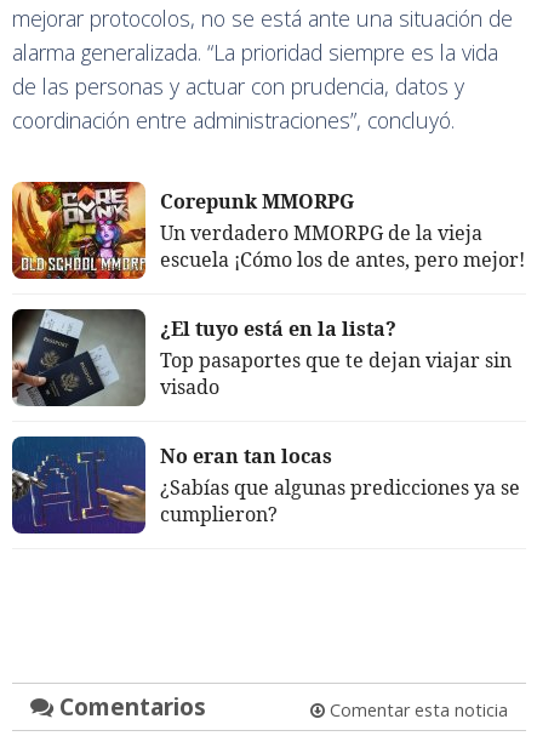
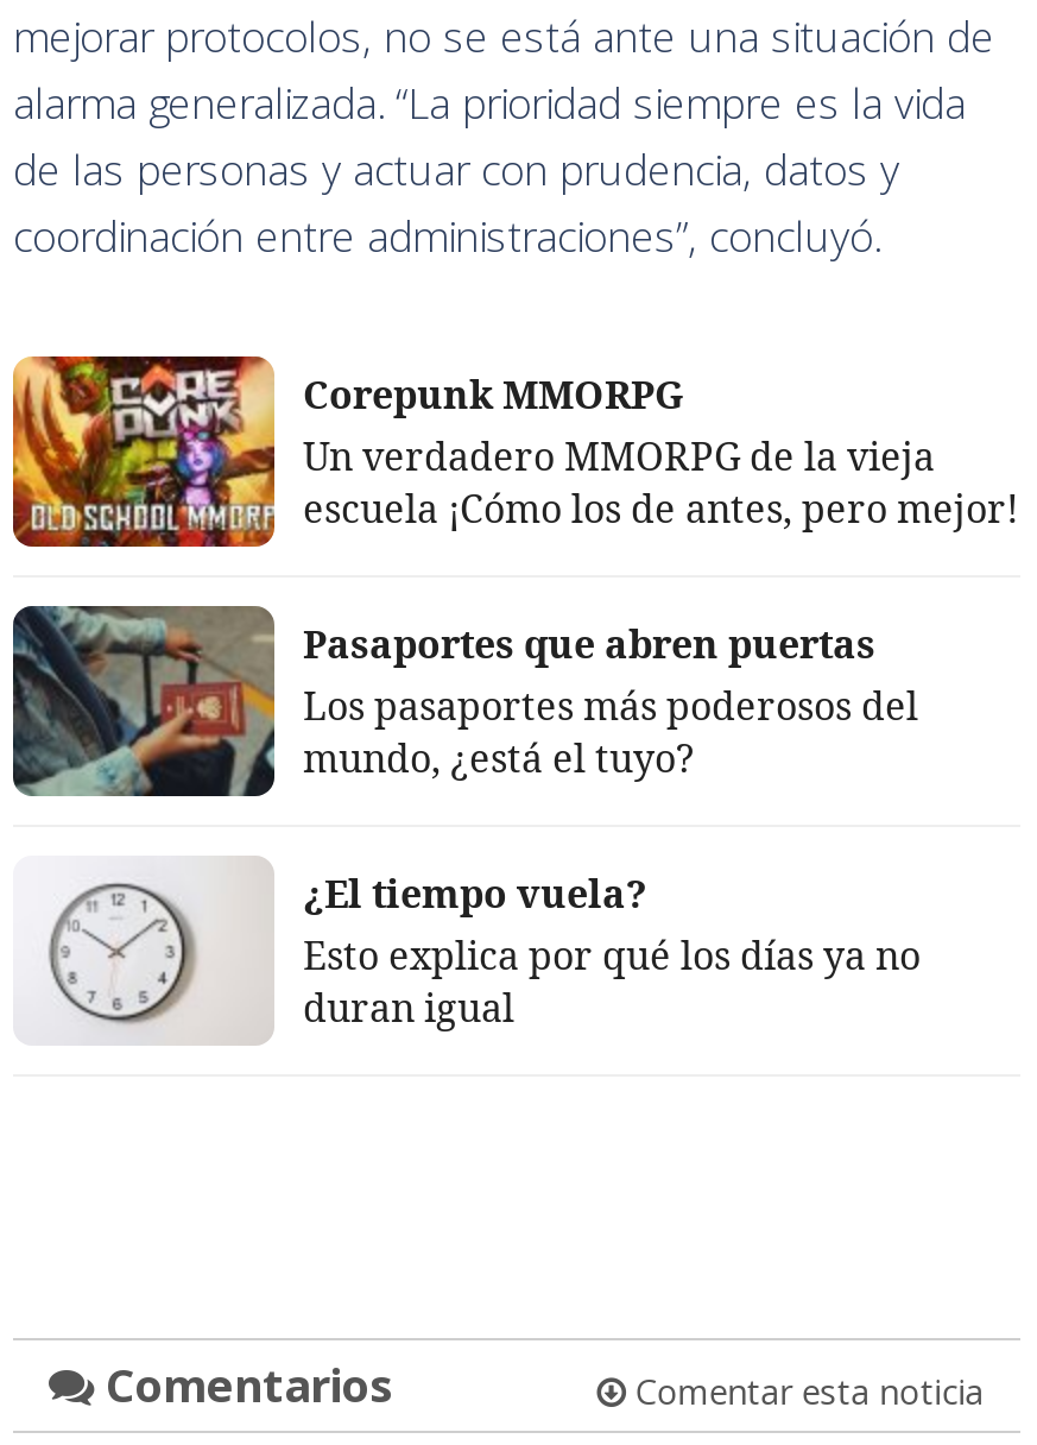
- [image]
- ¿El tuyo está en la lista?
- Top pasaportes que te dejan viajar sin
- visado
+ [image]
+ Pasaportes que abren puertas
+ Los pasaportes más poderosos del
+ mundo, ¿está el tuyo?

- [image]
- No eran tan locas
- ¿Sabías que algunas predicciones ya se
- cumplieron?
+ [image]
+ ¿El tiempo vuela?
+ Esto explica por qué los días ya no
+ duran igual
